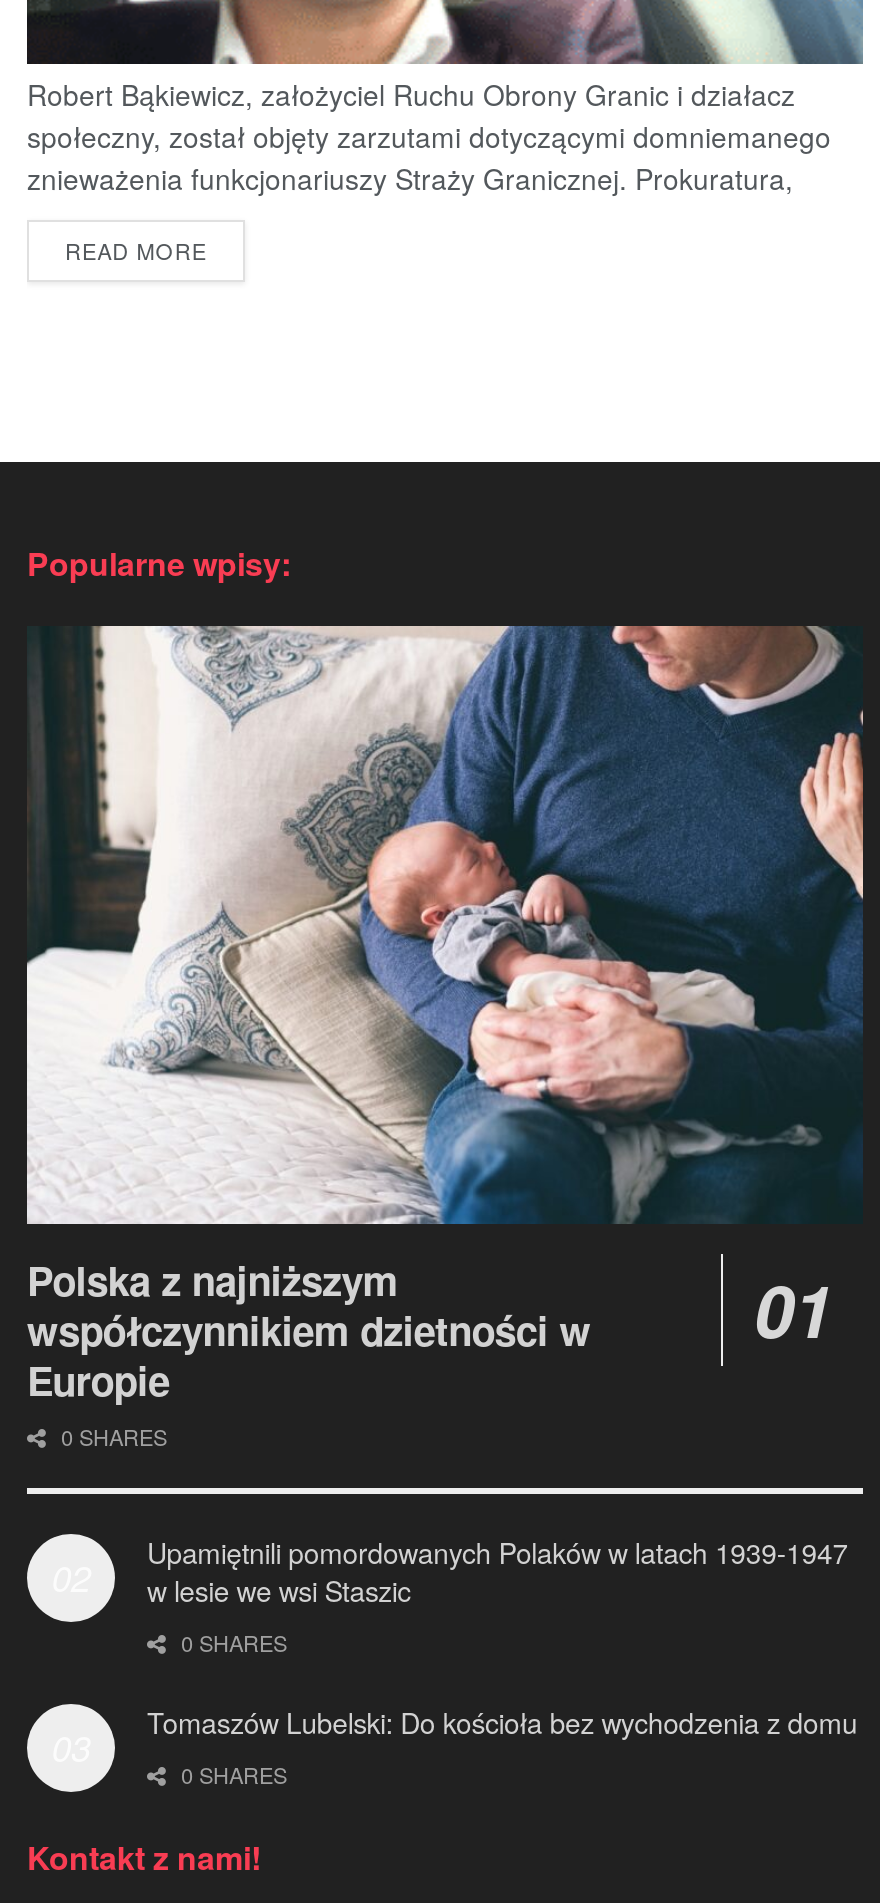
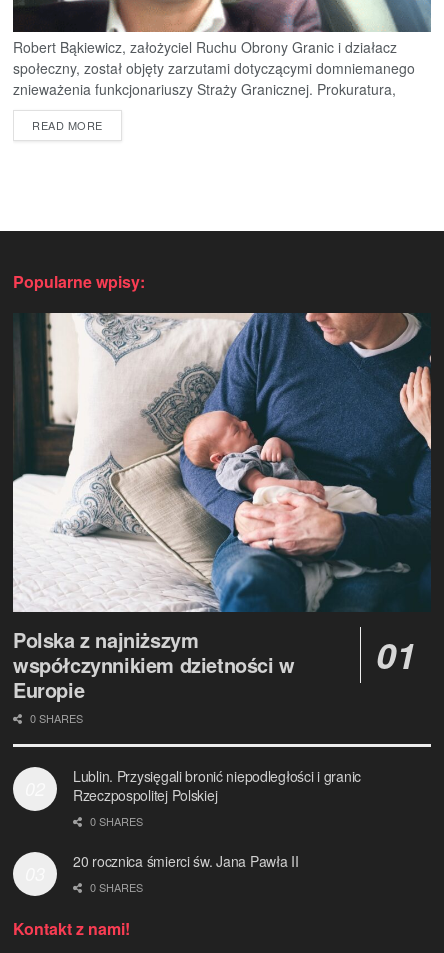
- Upamiętnili pomordowanych Polaków w latach 1939-1947
- w lesie we wsi Staszic
+ Lublin. Przysięgali bronić niepodległości i granic
+ Rzeczpospolitej Polskiej

- Tomaszów Lubelski: Do kościoła bez wychodzenia z domu
+ 20 rocznica śmierci św. Jana Pawła II
